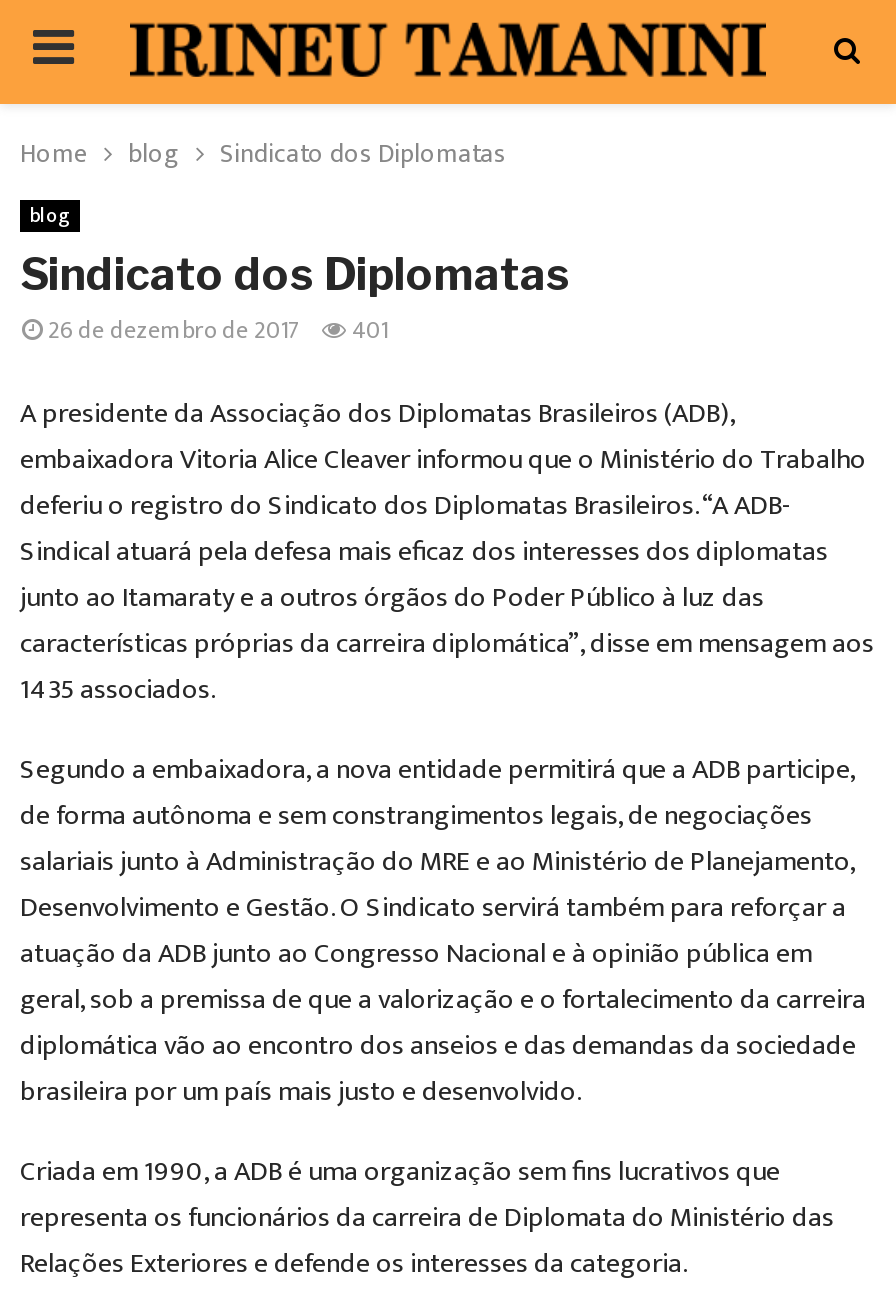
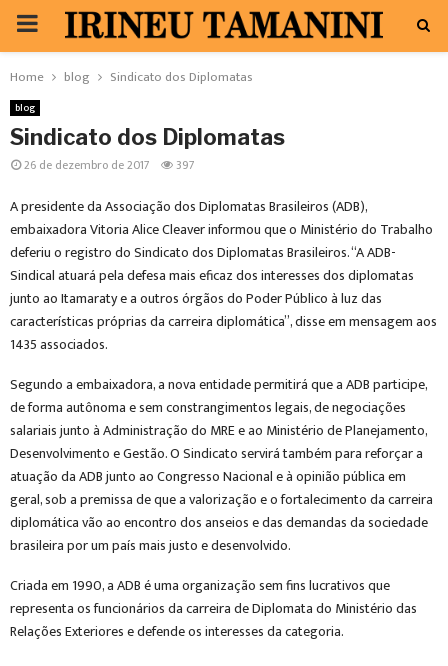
- 26 de dezembro de 2017 401
+ 26 de dezembro de 2017 397
